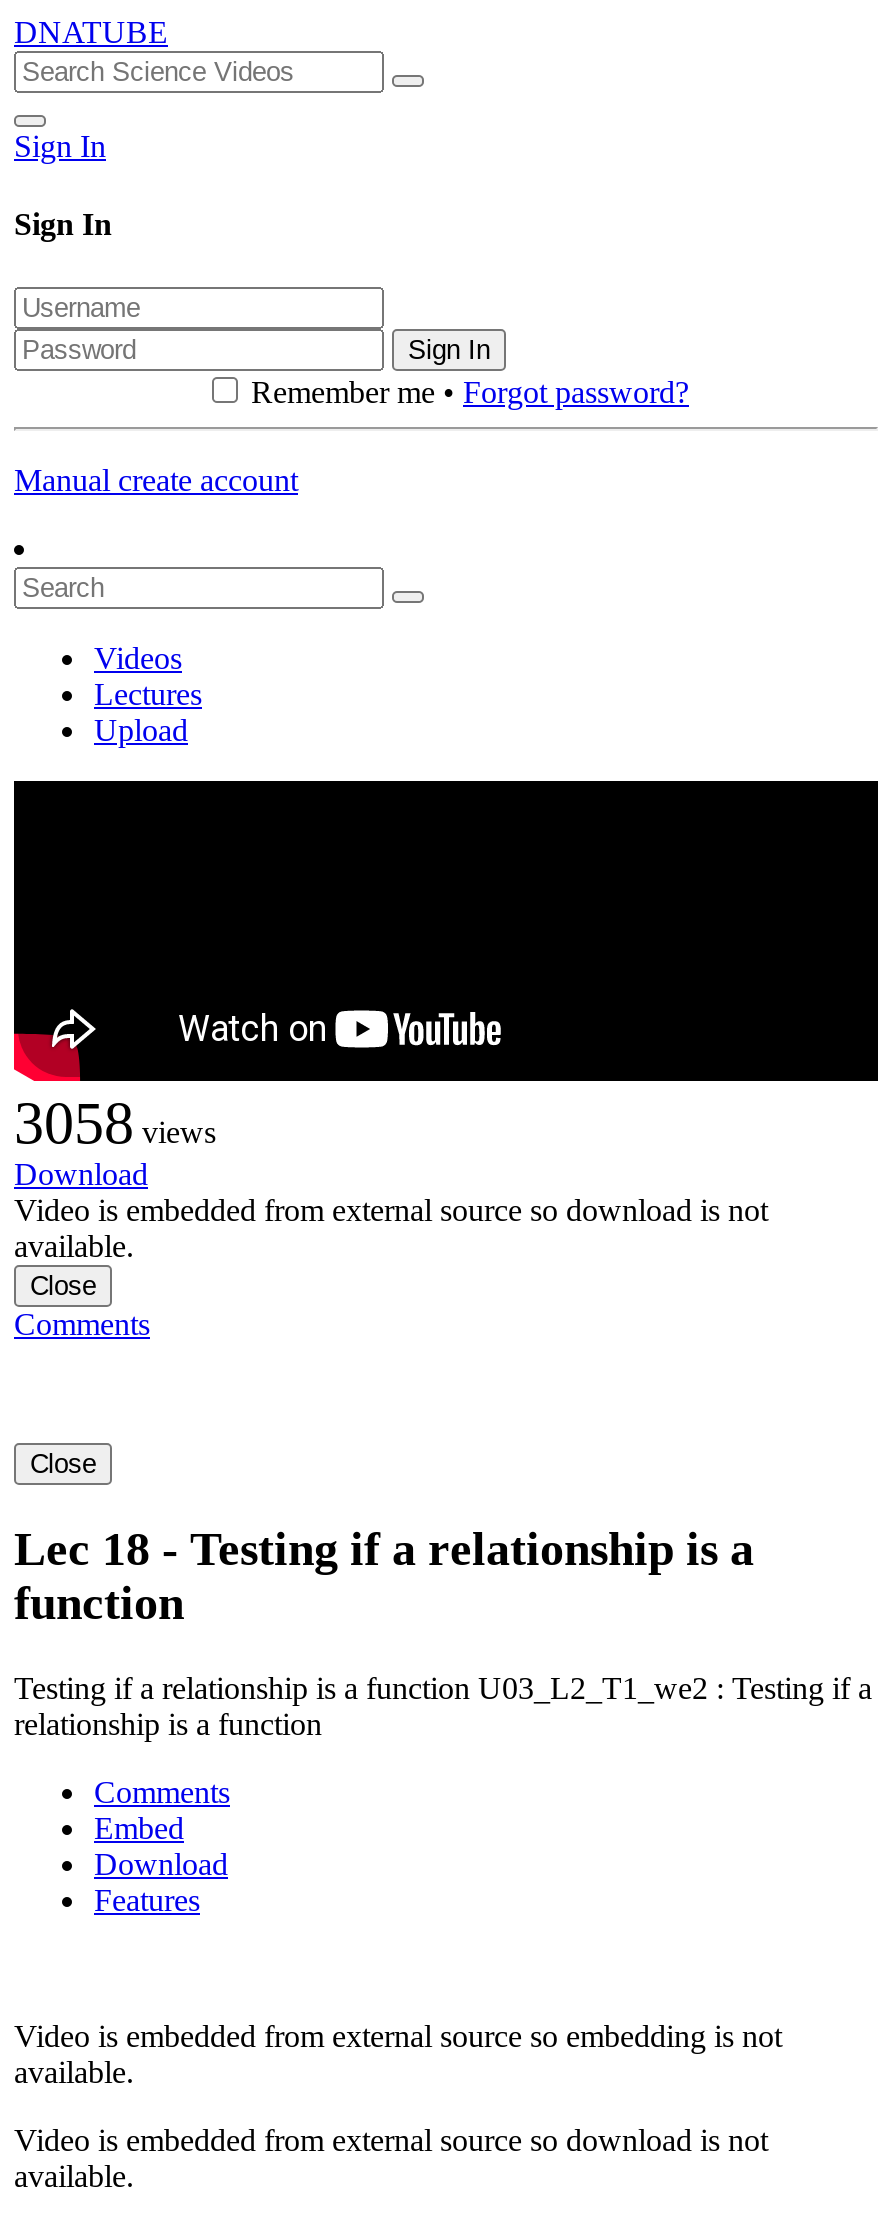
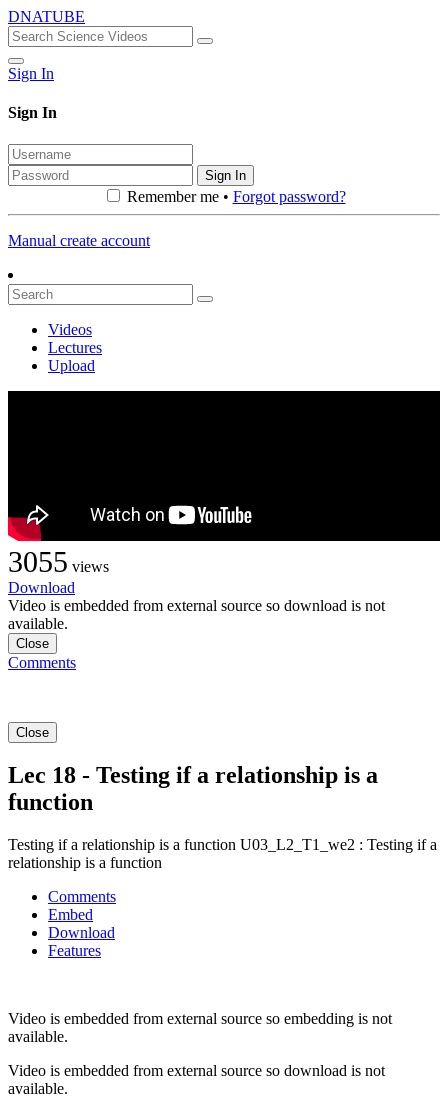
- 3058views
+ 3055views
